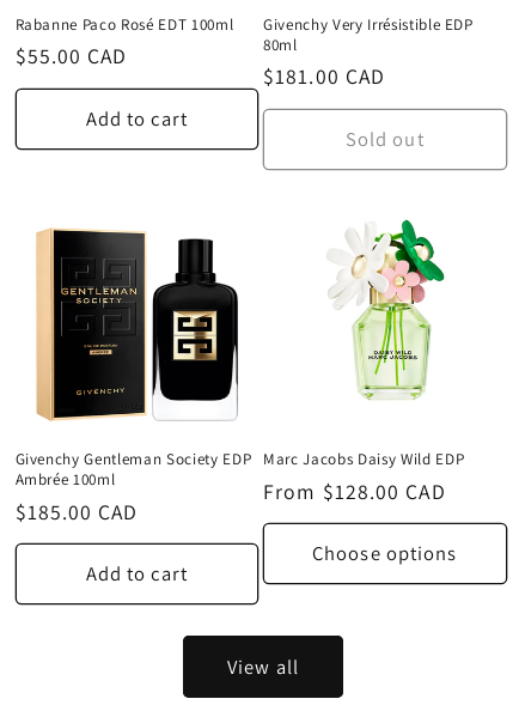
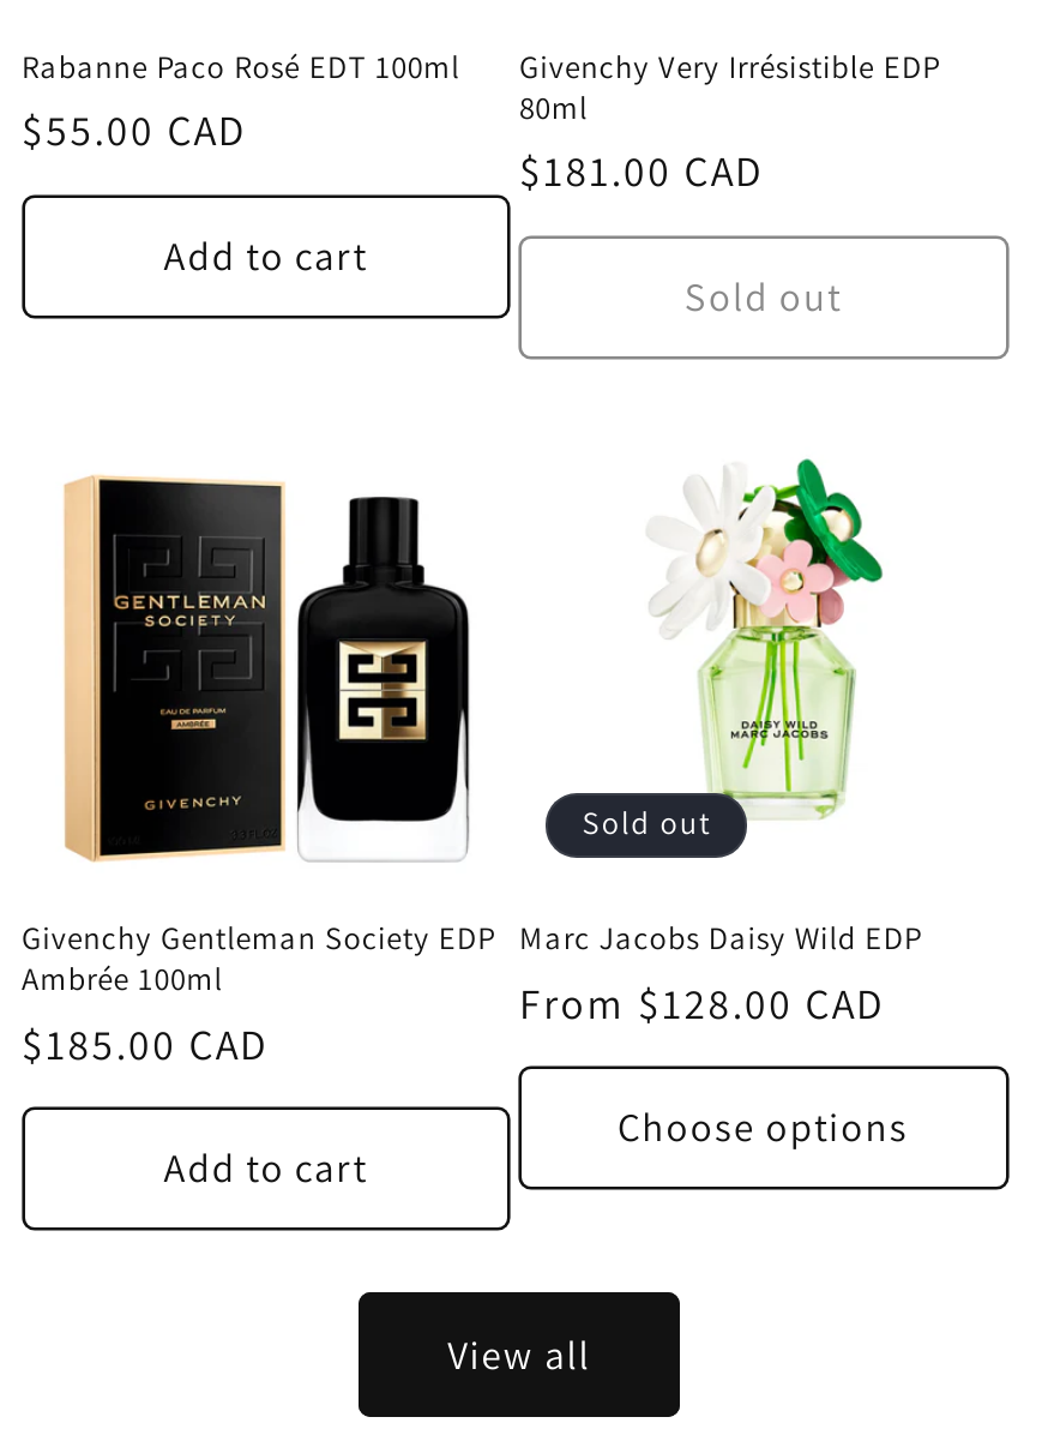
+ Sold out
